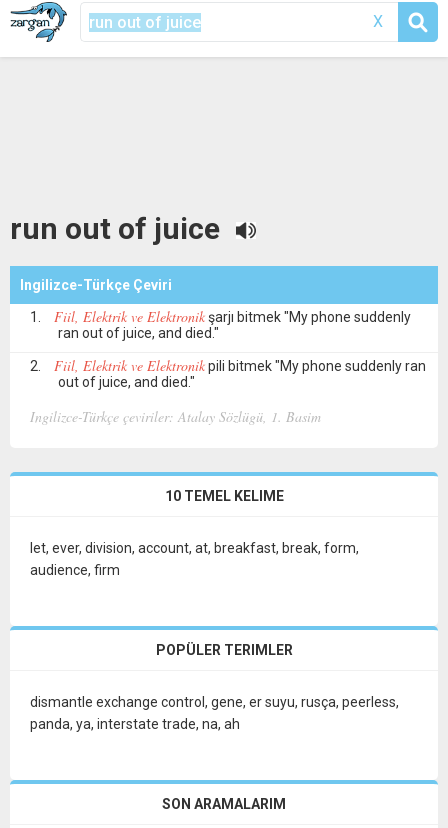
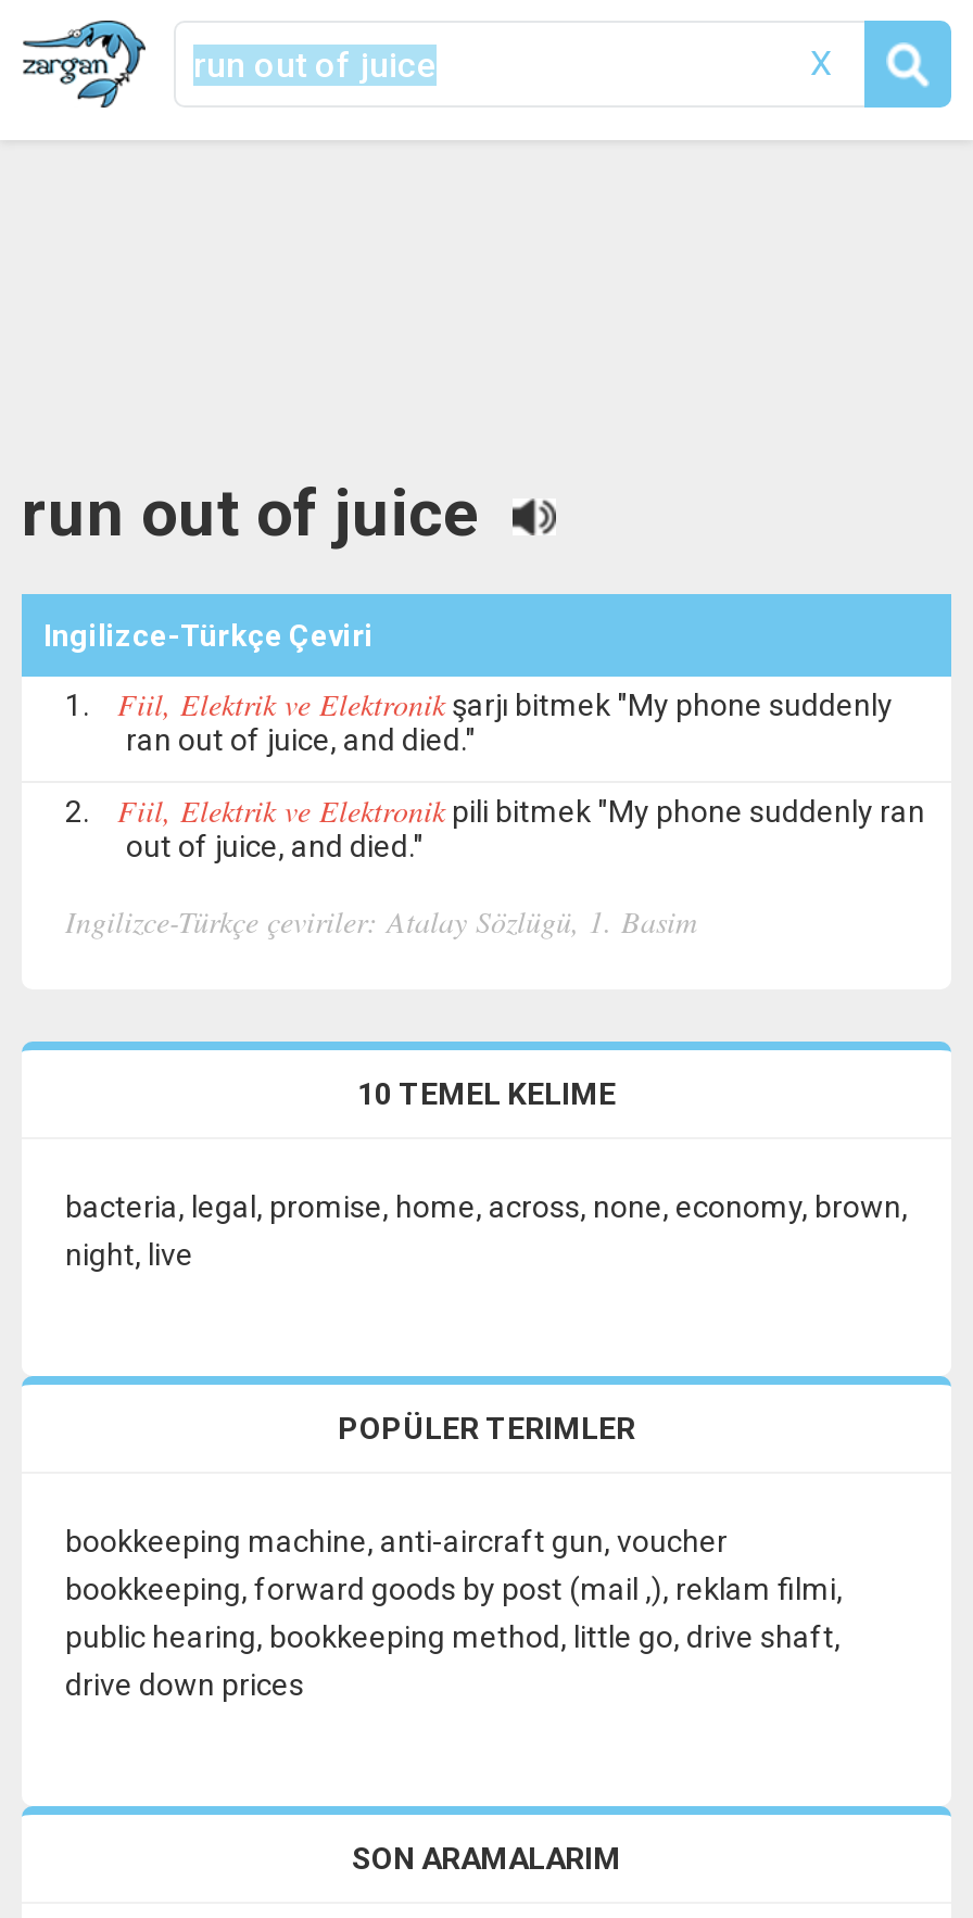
- let, ever, division, account, at, breakfast, break, form,
- audience, firm
+ bacteria, legal, promise, home, across, none, economy, brown,
+ night, live

- dismantle exchange control, gene, er suyu, rusça, peerless,
- panda, ya, interstate trade, na, ah
+ bookkeeping machine, anti-aircraft gun, voucher
+ bookkeeping, forward goods by post (mail ,), reklam filmi,
+ public hearing, bookkeeping method, little go, drive shaft,
+ drive down prices
